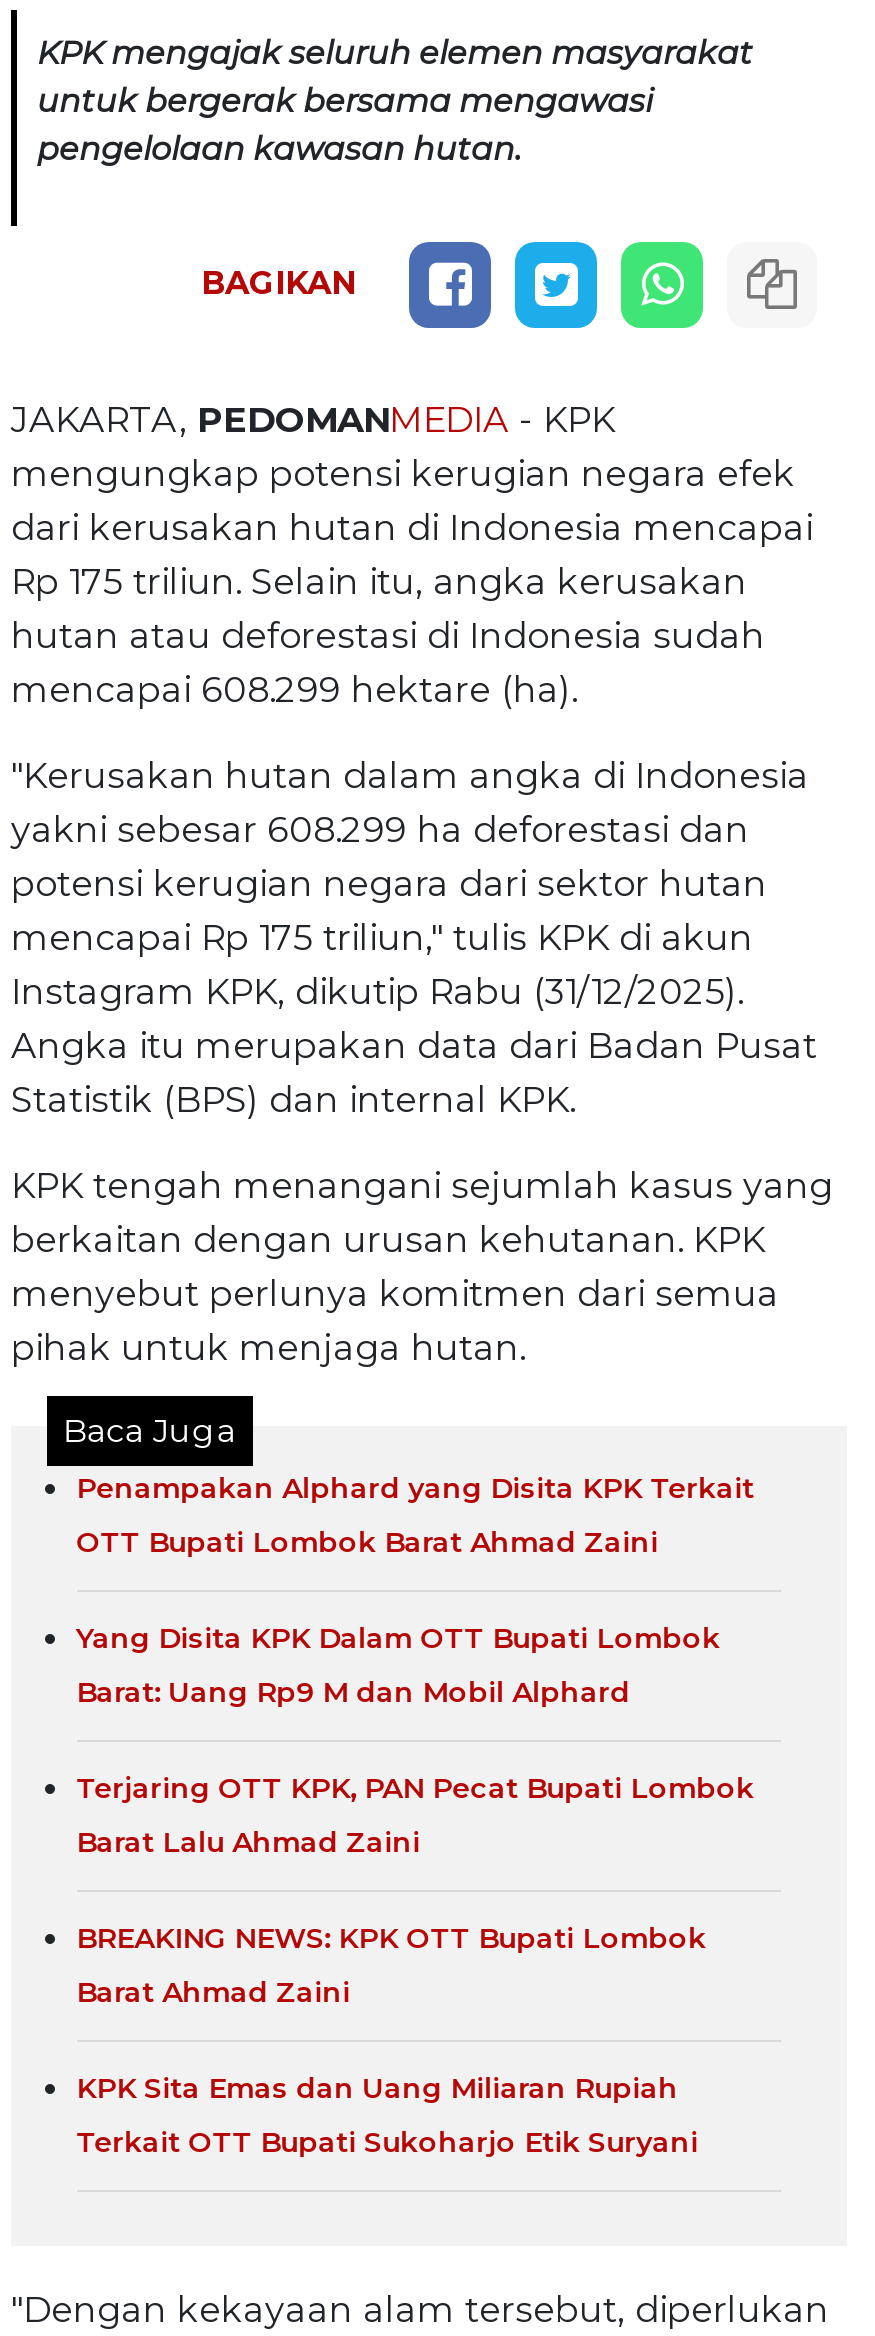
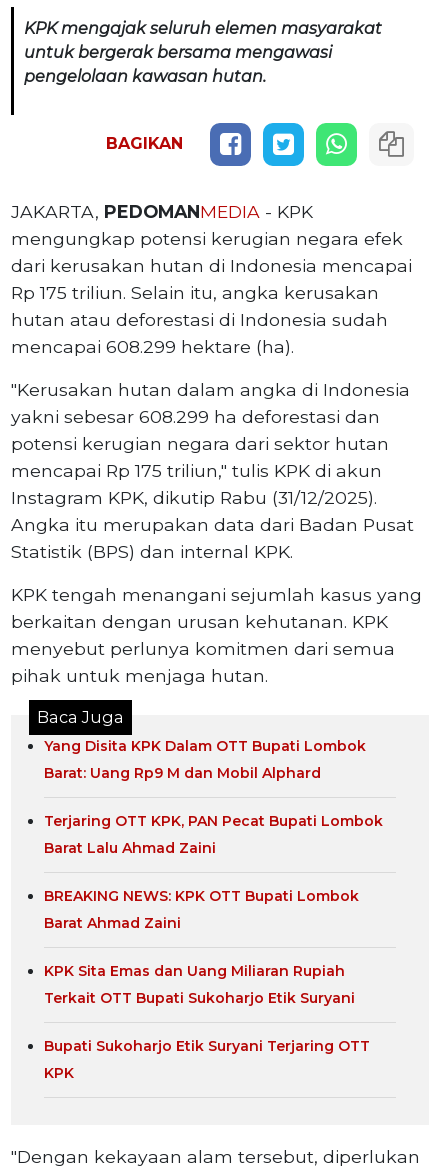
- Penampakan Alphard yang Disita KPK Terkait
- OTT Bupati Lombok Barat Ahmad Zaini

moved up: Yang Disita KPK Dalam OTT Bupati Lombok | Barat: Uang Rp9 M dan Mobil Alphard | Terjaring OTT KPK, PAN Pecat Bupati Lombok | Barat Lalu Ahmad Zaini | BREAKING NEWS: KPK OTT Bupati Lombok | Barat Ahmad Zaini | KPK Sita Emas dan Uang Miliaran Rupiah | Terkait OTT Bupati Sukoharjo Etik Suryani

+ Bupati Sukoharjo Etik Suryani Terjaring OTT
+ KPK
